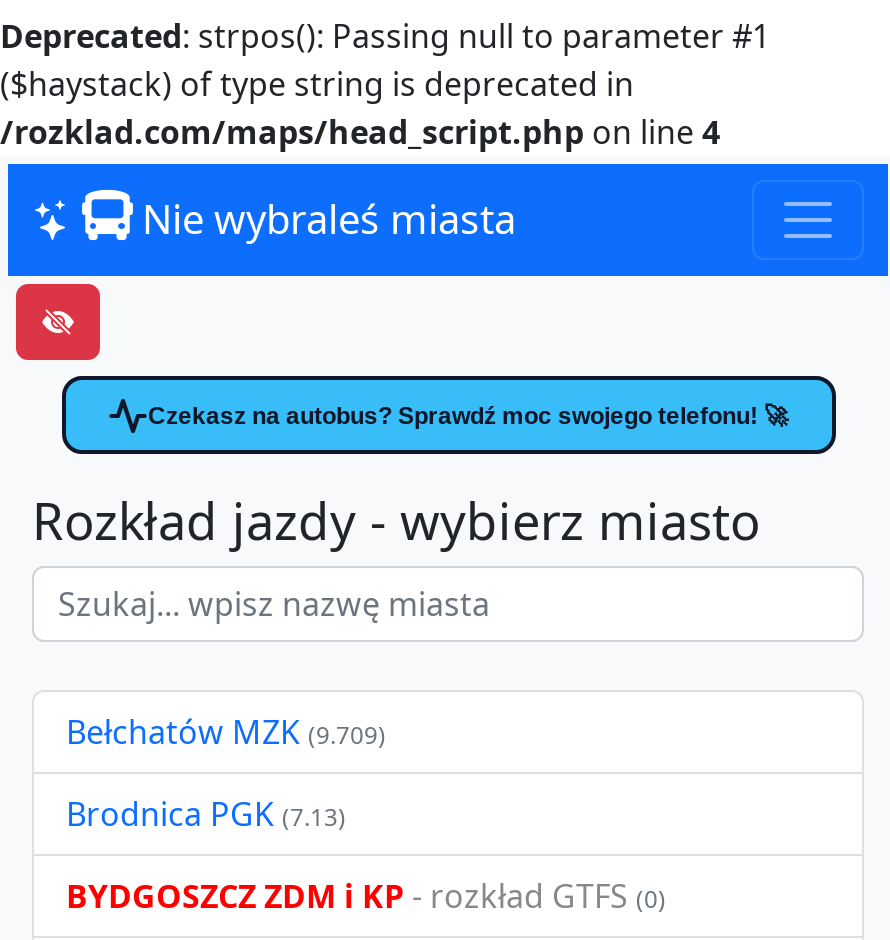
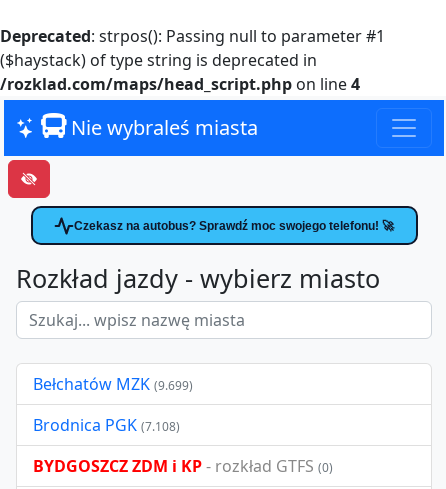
- Bełchatów MZK (9.709)
+ Bełchatów MZK (9.699)

- Brodnica PGK (7.13)
+ Brodnica PGK (7.108)
